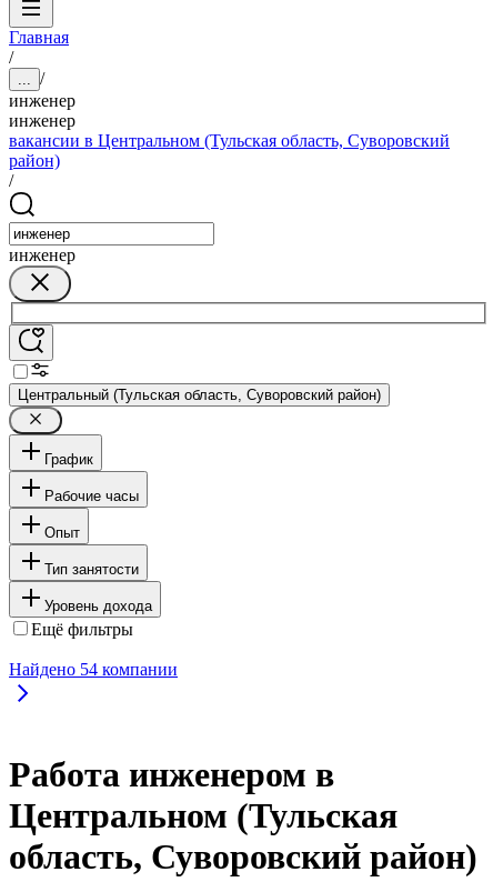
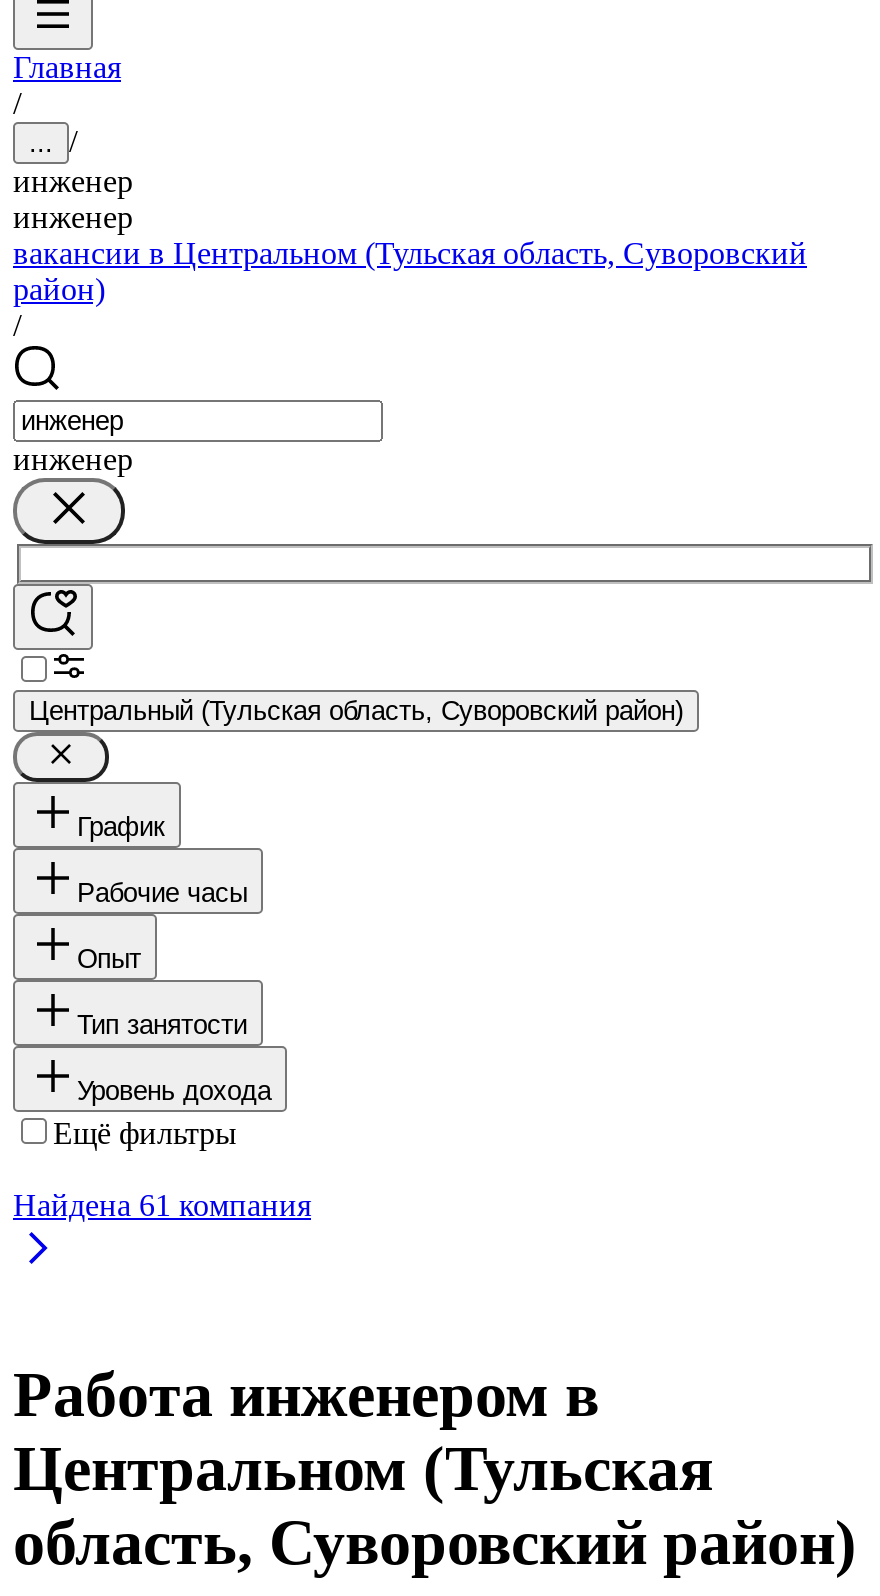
- Найдено 54 компании
+ Найдена 61 компания
